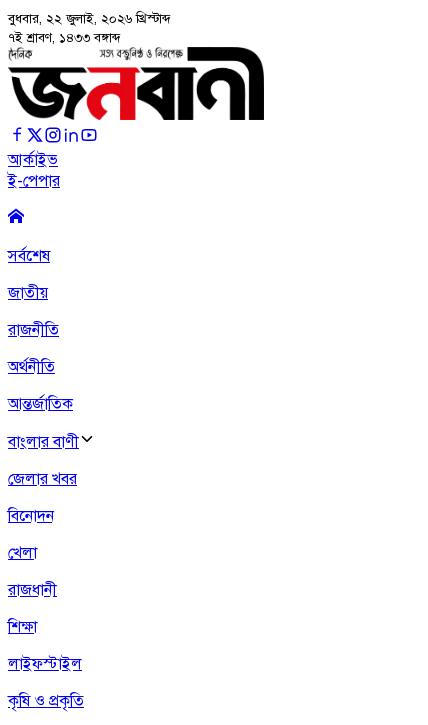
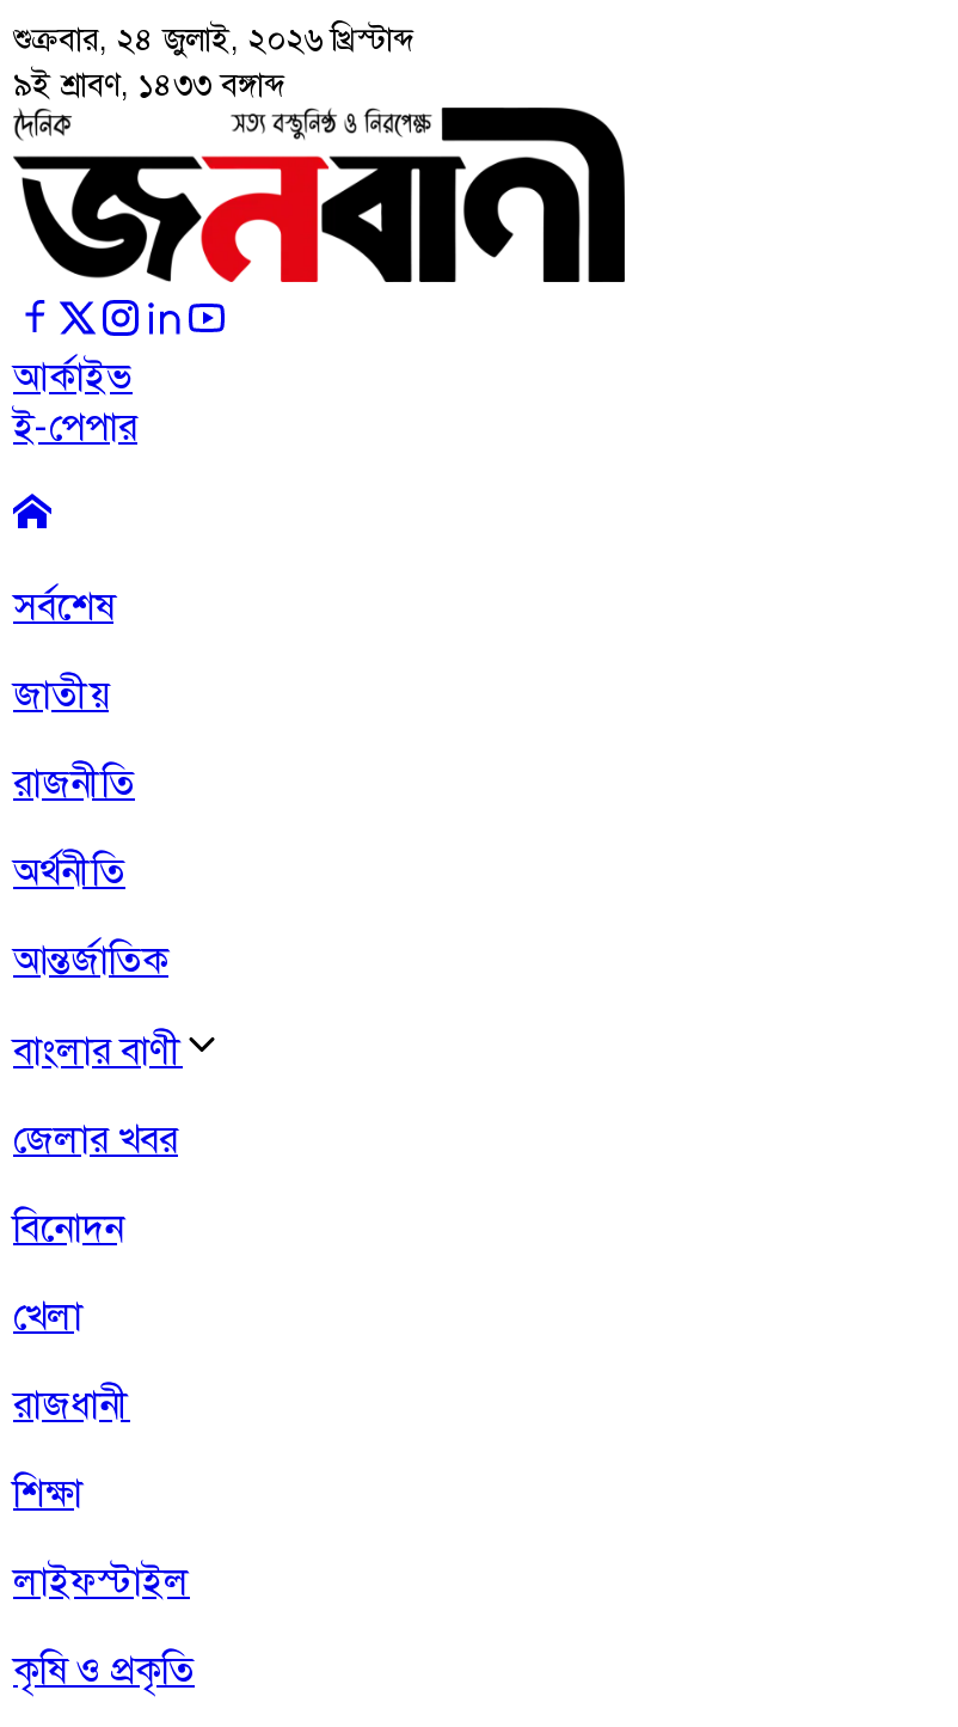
- বুধবার, ২২ জুলাই, ২০২৬ খ্রিস্টাব্দ
+ শুক্রবার, ২৪ জুলাই, ২০২৬ খ্রিস্টাব্দ

- ৭ই শ্রাবণ, ১৪৩৩ বঙ্গাব্দ
+ ৯ই শ্রাবণ, ১৪৩৩ বঙ্গাব্দ
